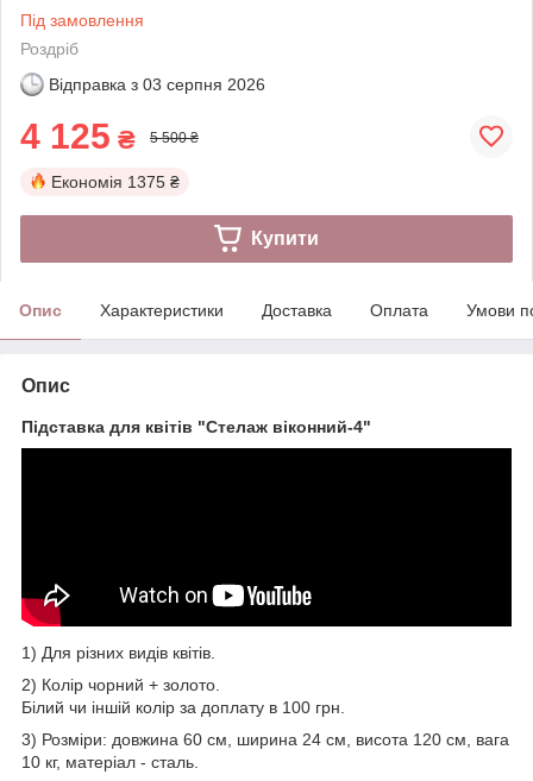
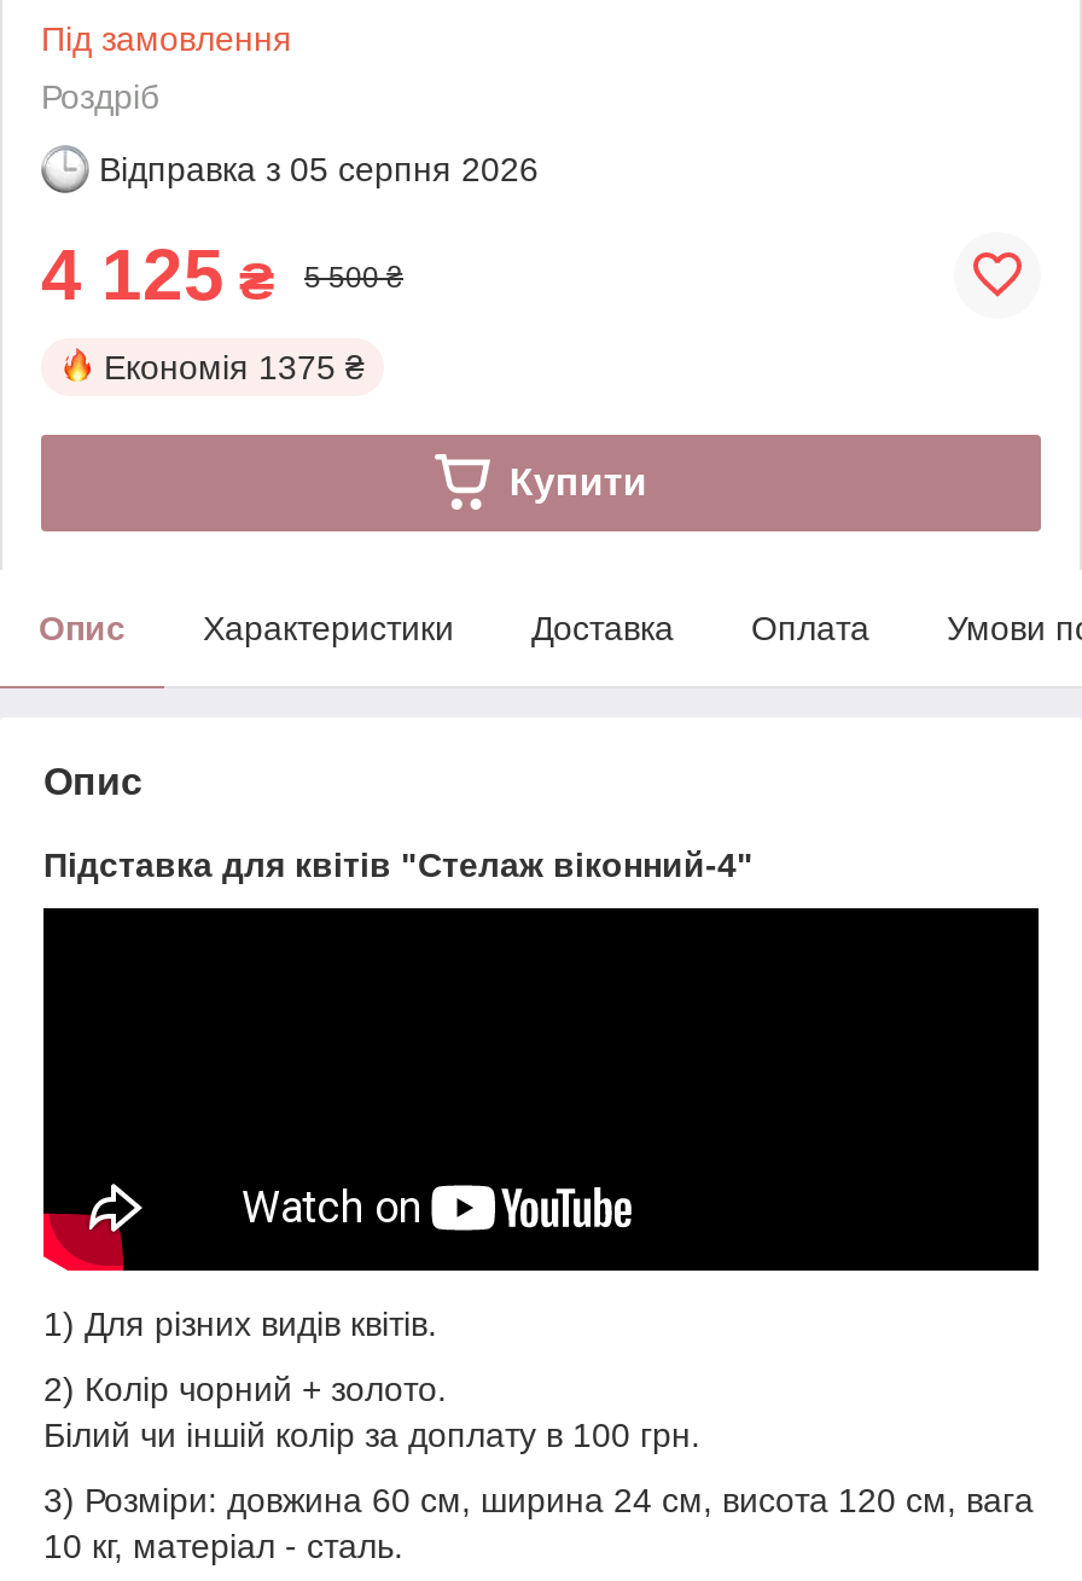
- Відправка з 03 серпня 2026
+ Відправка з 05 серпня 2026
